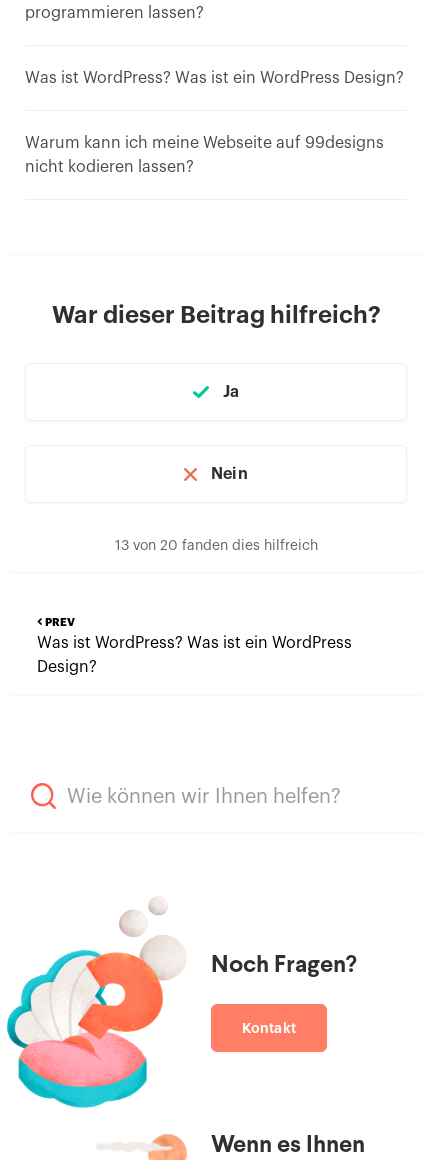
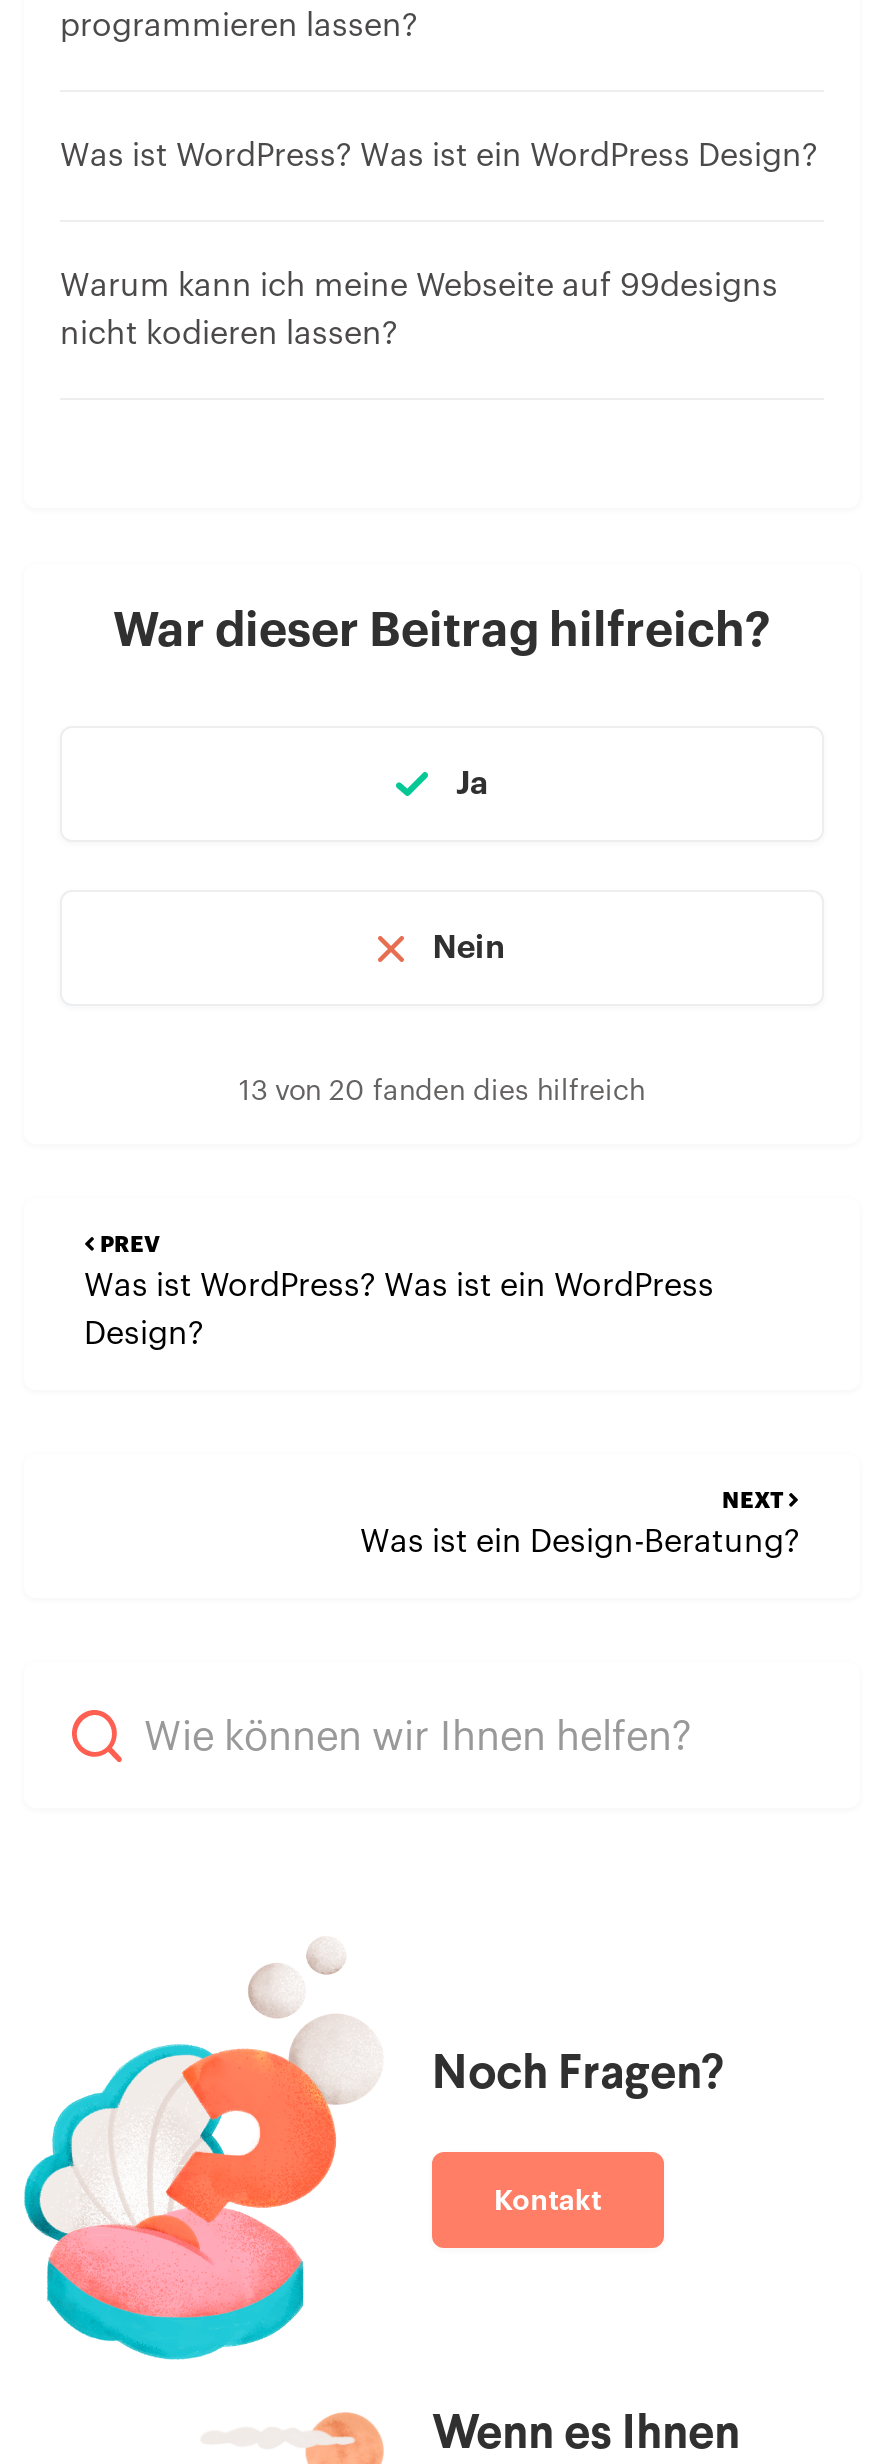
+ NEXT
+ Was ist ein Design-Beratung?
